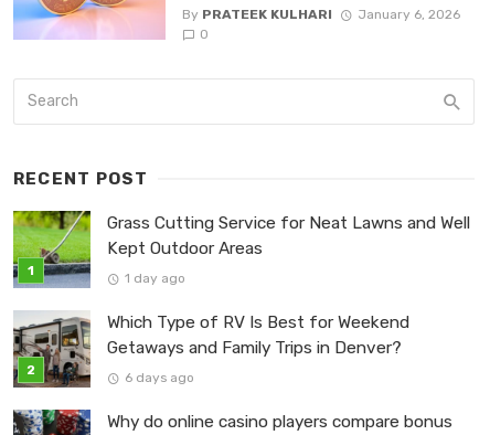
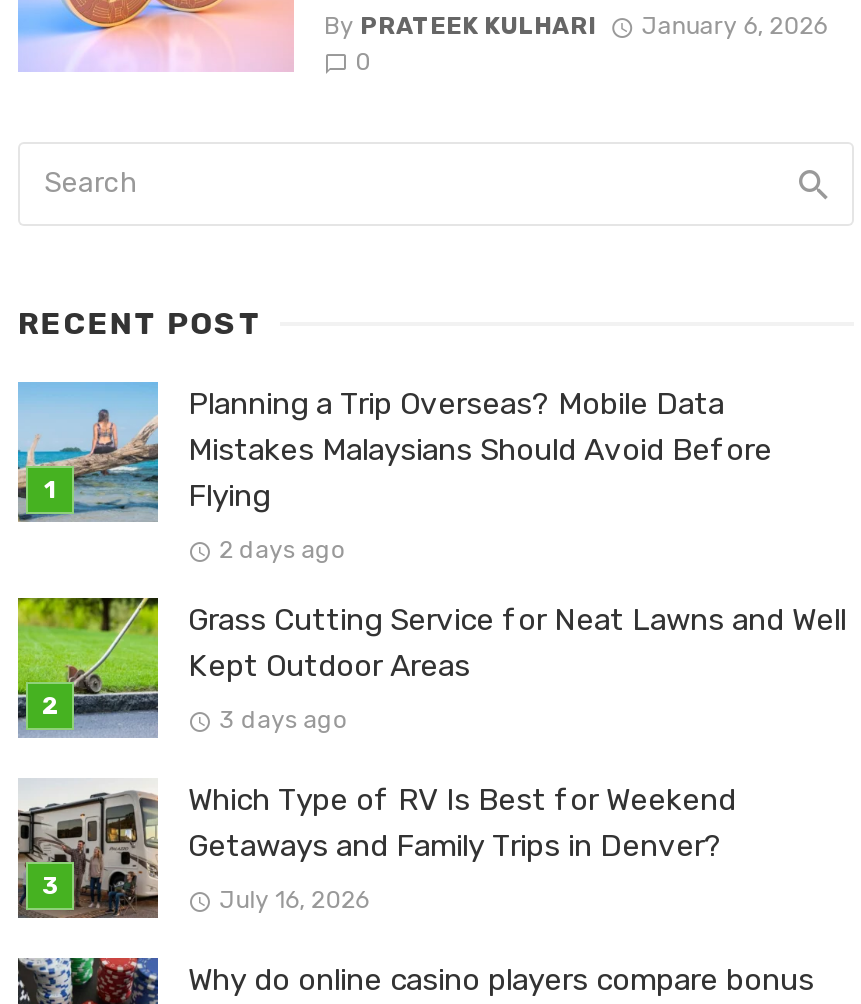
+ [image]
+ Planning a Trip Overseas? Mobile Data
+ Mistakes Malaysians Should Avoid Before
+ Flying
+ 2 days ago

- 1 day ago
+ 3 days ago

- 6 days ago
+ July 16, 2026
